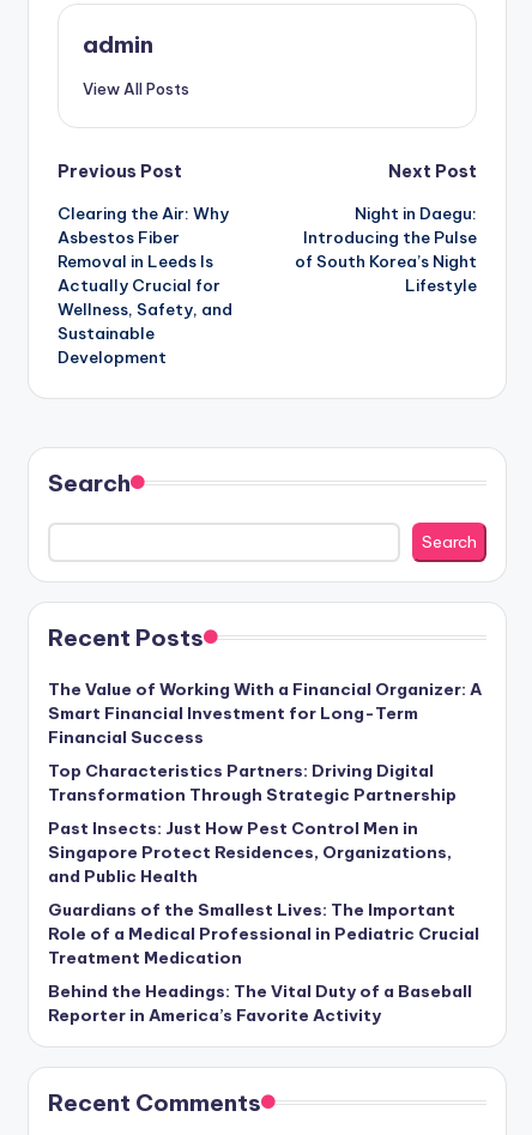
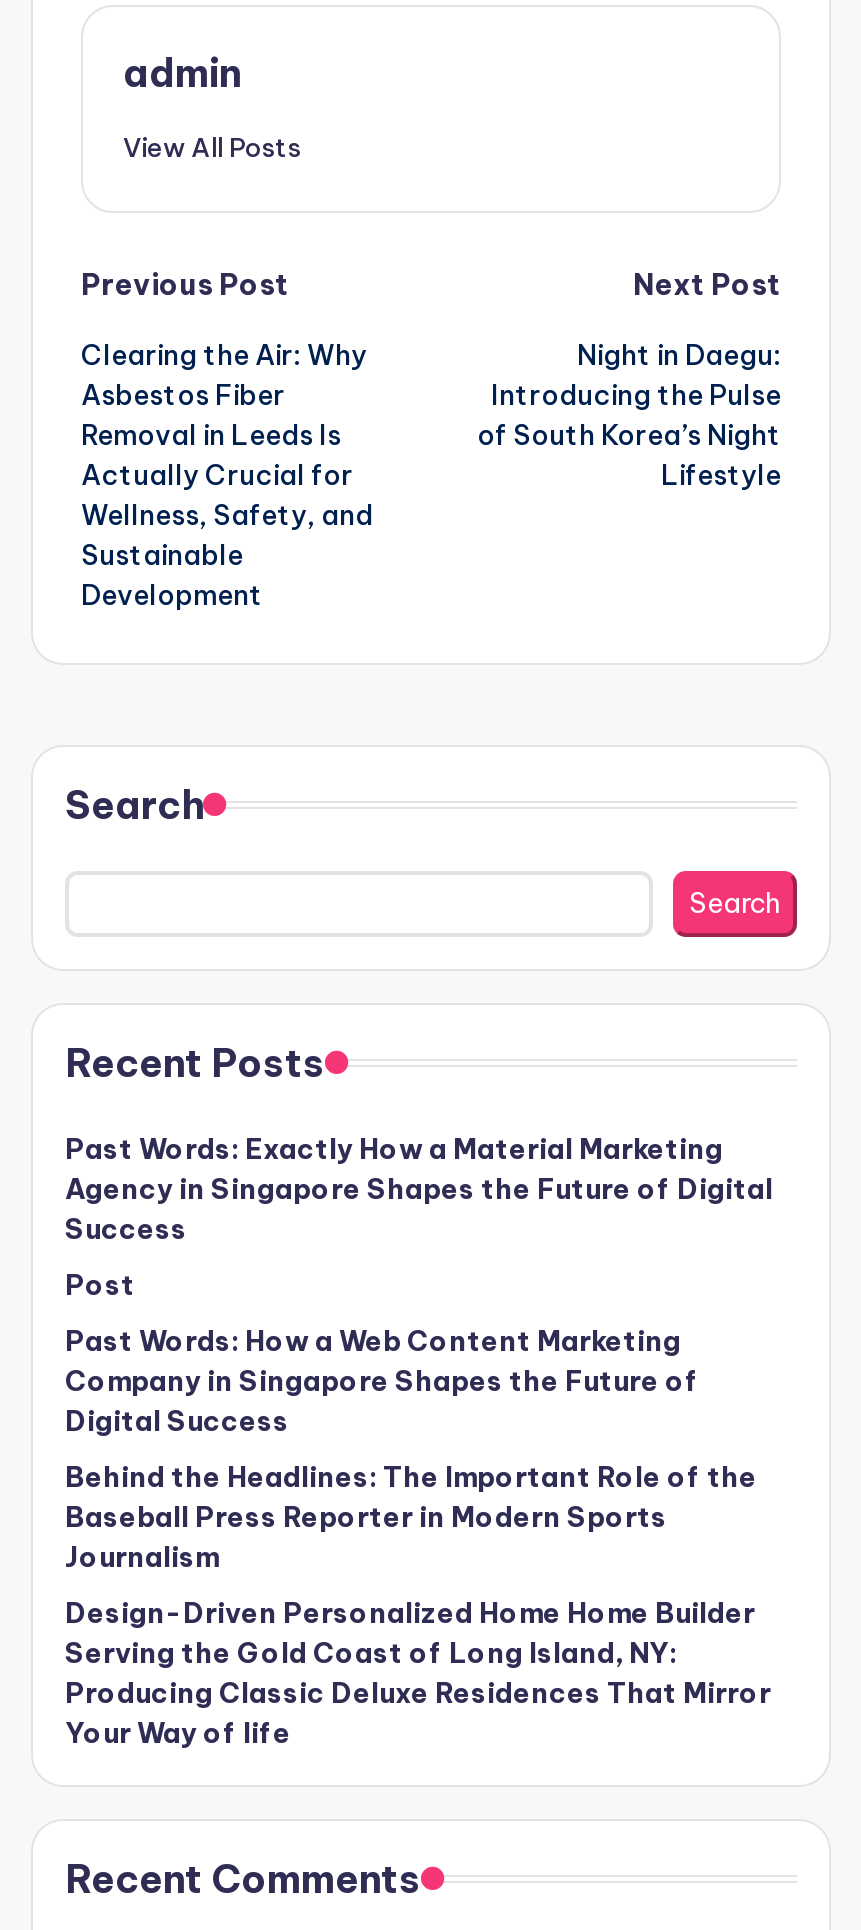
- The Value of Working With a Financial Organizer: A
- Smart Financial Investment for Long-Term
- Financial Success
+ Past Words: Exactly How a Material Marketing
+ Agency in Singapore Shapes the Future of Digital
+ Success

- Top Characteristics Partners: Driving Digital
- Transformation Through Strategic Partnership
+ Post

- Past Insects: Just How Pest Control Men in
- Singapore Protect Residences, Organizations,
- and Public Health
+ Past Words: How a Web Content Marketing
+ Company in Singapore Shapes the Future of
+ Digital Success

- Guardians of the Smallest Lives: The Important
- Role of a Medical Professional in Pediatric Crucial
- Treatment Medication
+ Behind the Headlines: The Important Role of the
+ Baseball Press Reporter in Modern Sports
+ Journalism

- Behind the Headings: The Vital Duty of a Baseball
- Reporter in America’s Favorite Activity
+ Design-Driven Personalized Home Home Builder
+ Serving the Gold Coast of Long Island, NY:
+ Producing Classic Deluxe Residences That Mirror
+ Your Way of life
